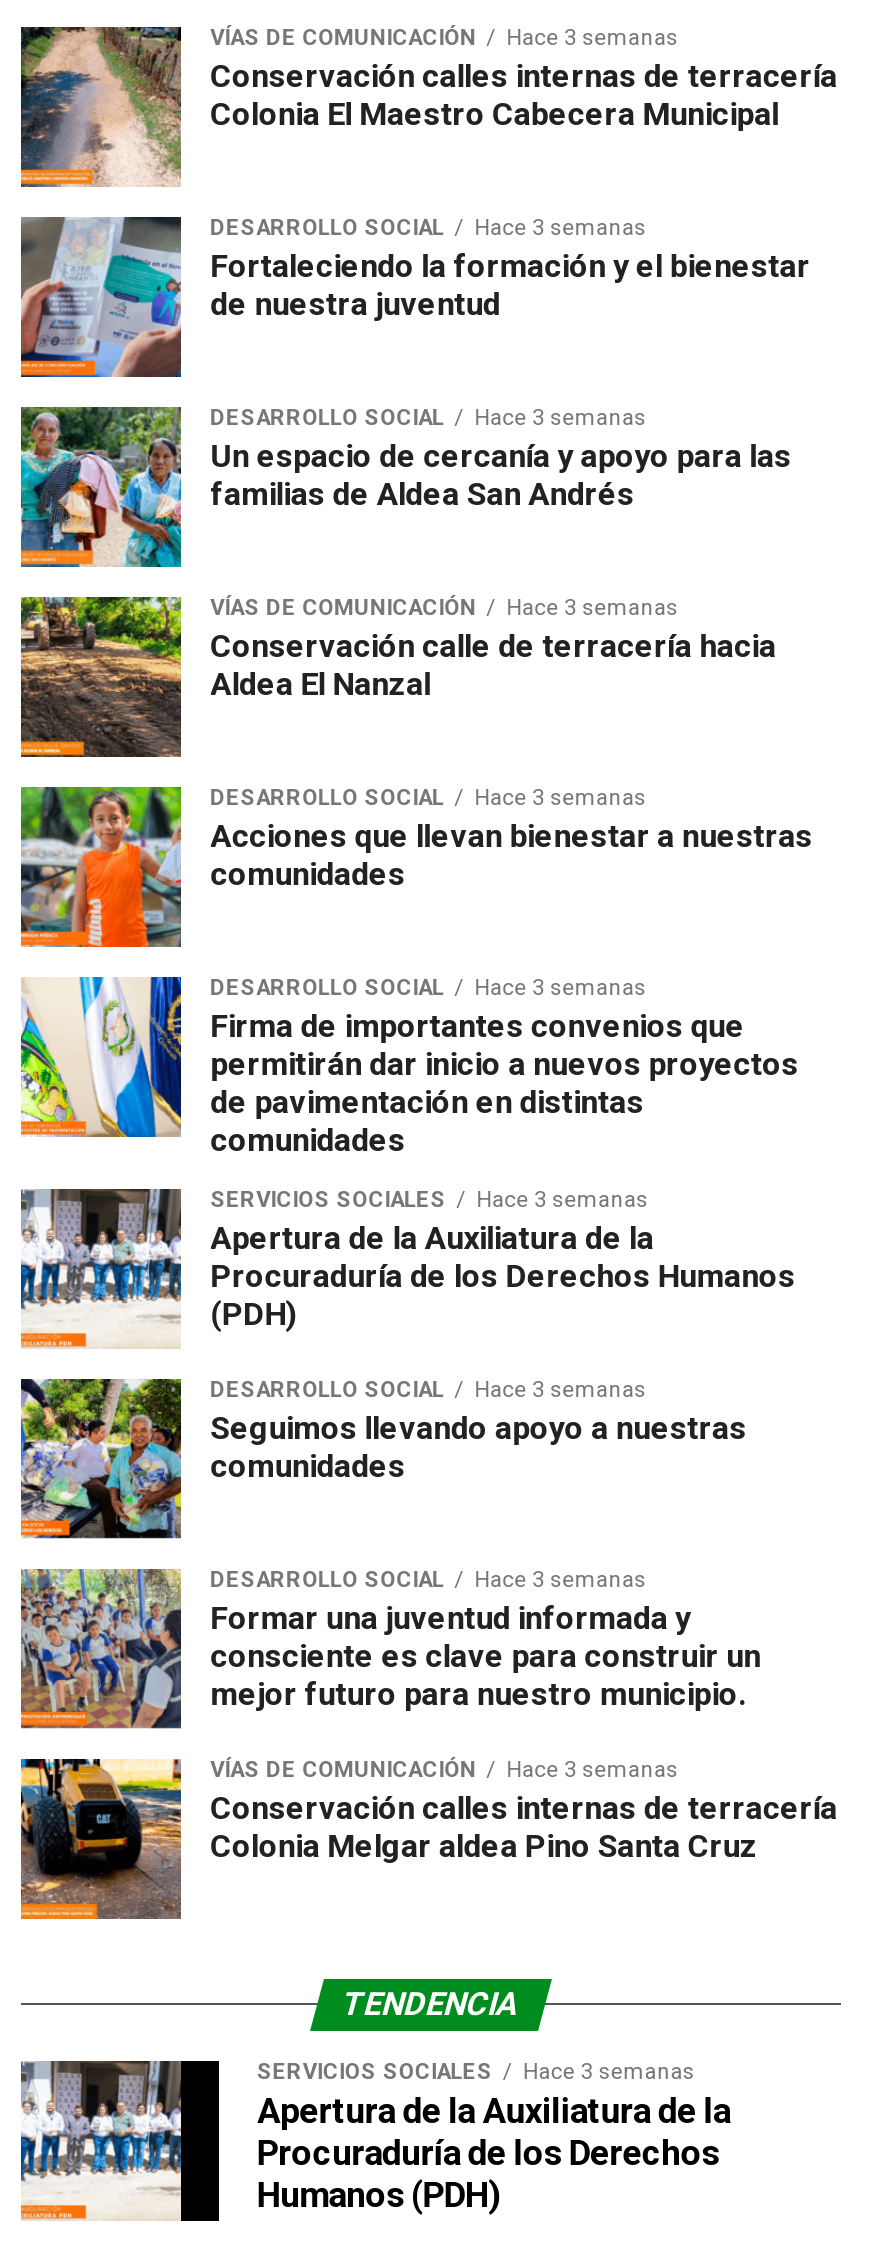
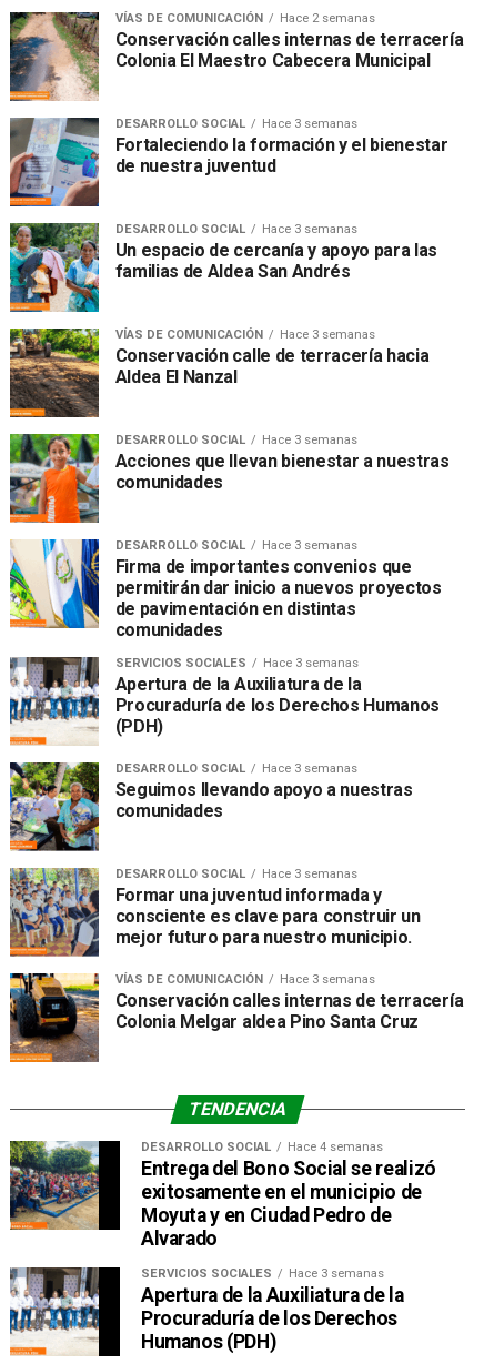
- VÍAS DE COMUNICACIÓN Hace 3 semanas
+ VÍAS DE COMUNICACIÓN Hace 2 semanas

+ [image]
+ DESARROLLO SOCIAL
+ Hace 4 semanas
+ Entrega del Bono Social se realizó
+ exitosamente en el municipio de
+ Moyuta y en Ciudad Pedro de
+ Alvarado
